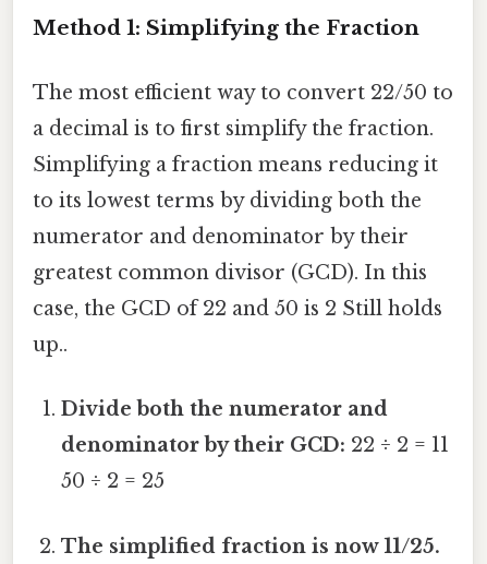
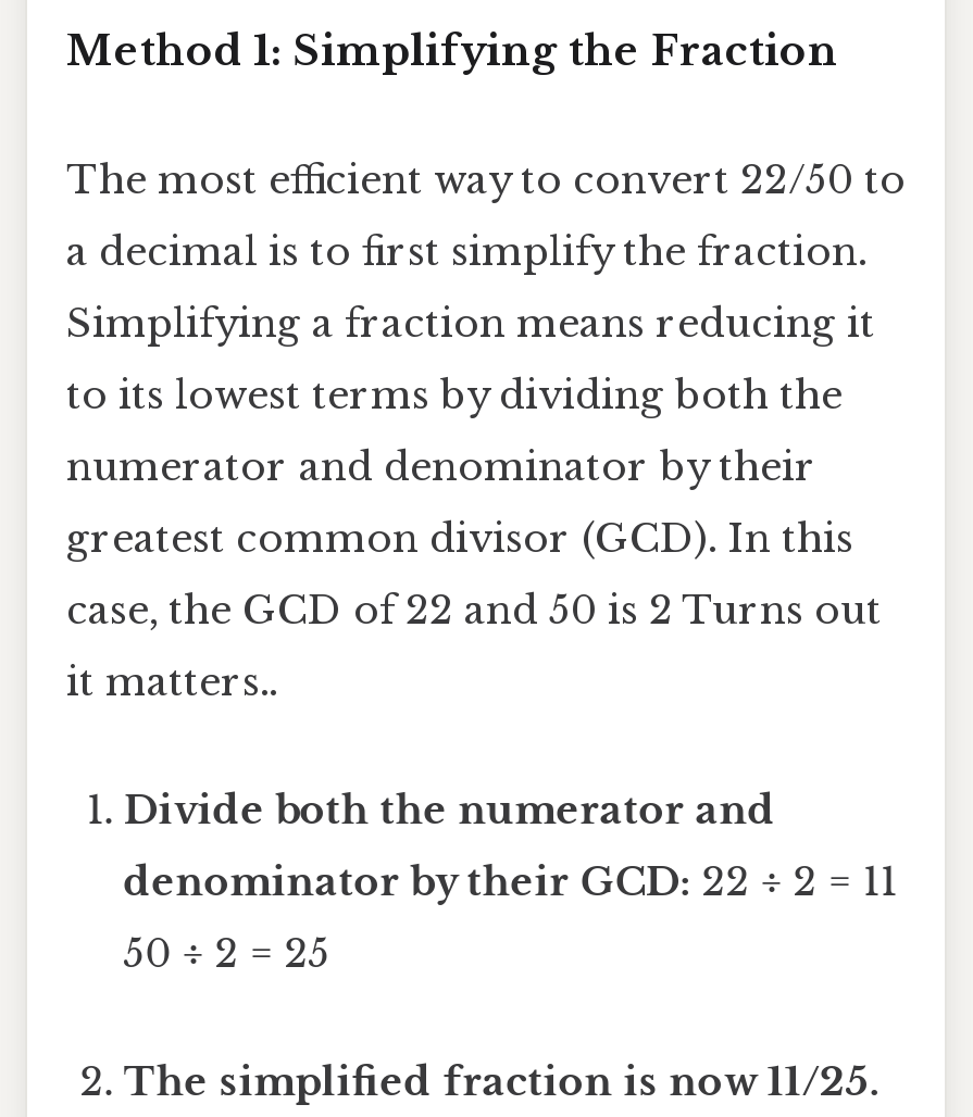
- case, the GCD of 22 and 50 is 2 Still holds
+ case, the GCD of 22 and 50 is 2 Turns out

- up..
+ it matters..
